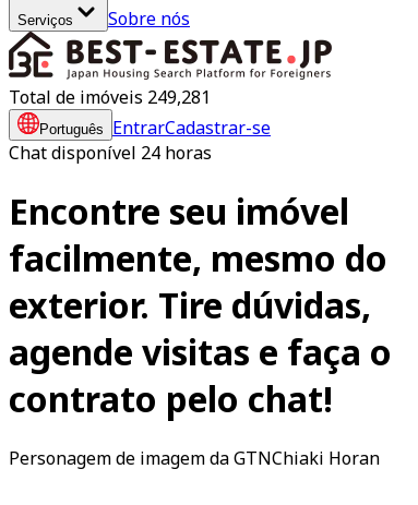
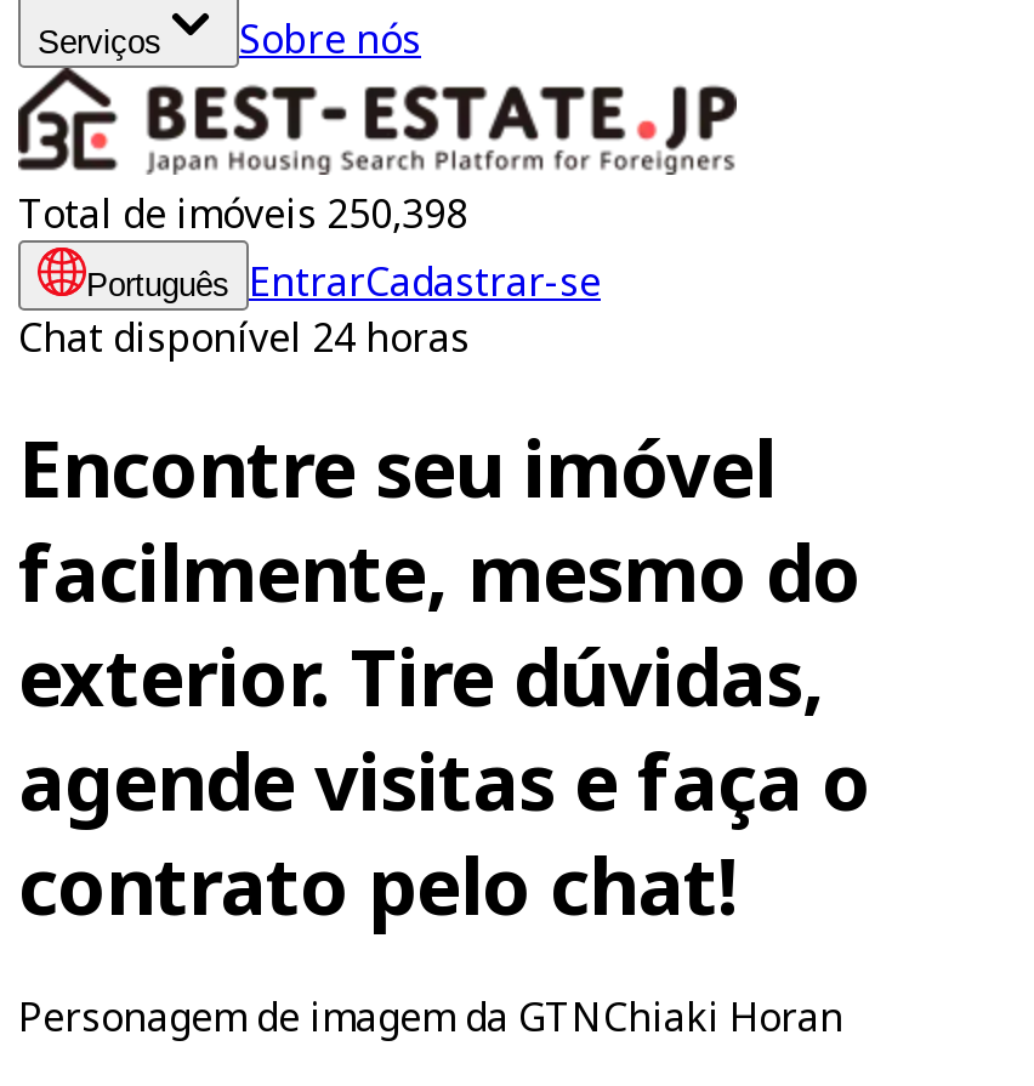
- Total de imóveis 249,281
+ Total de imóveis 250,398
